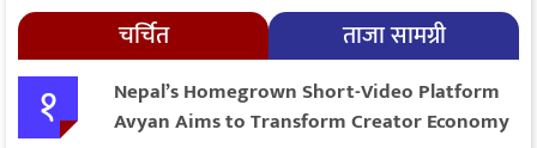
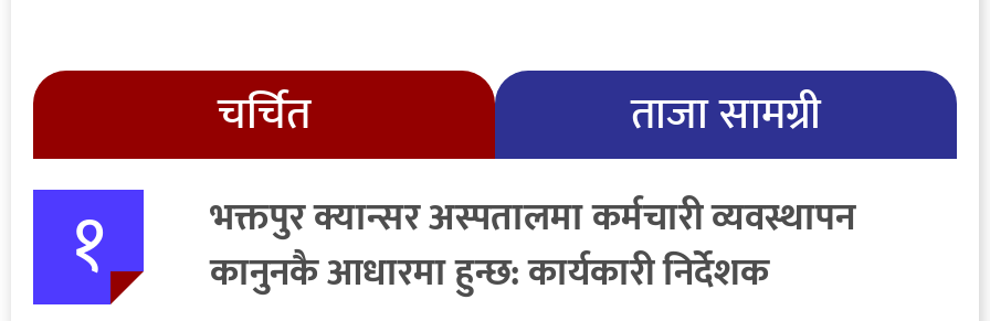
- Nepal’s Homegrown Short-Video Platform
- Avyan Aims to Transform Creator Economy
+ भक्तपुर क्यान्सर अस्पतालमा कर्मचारी व्यवस्थापन
+ कानुनकै आधारमा हुन्छ: कार्यकारी निर्देशक
